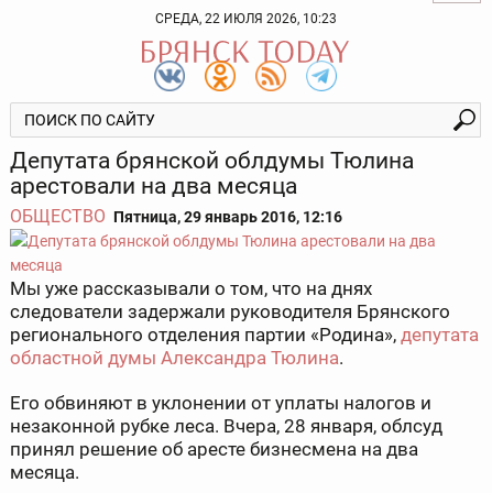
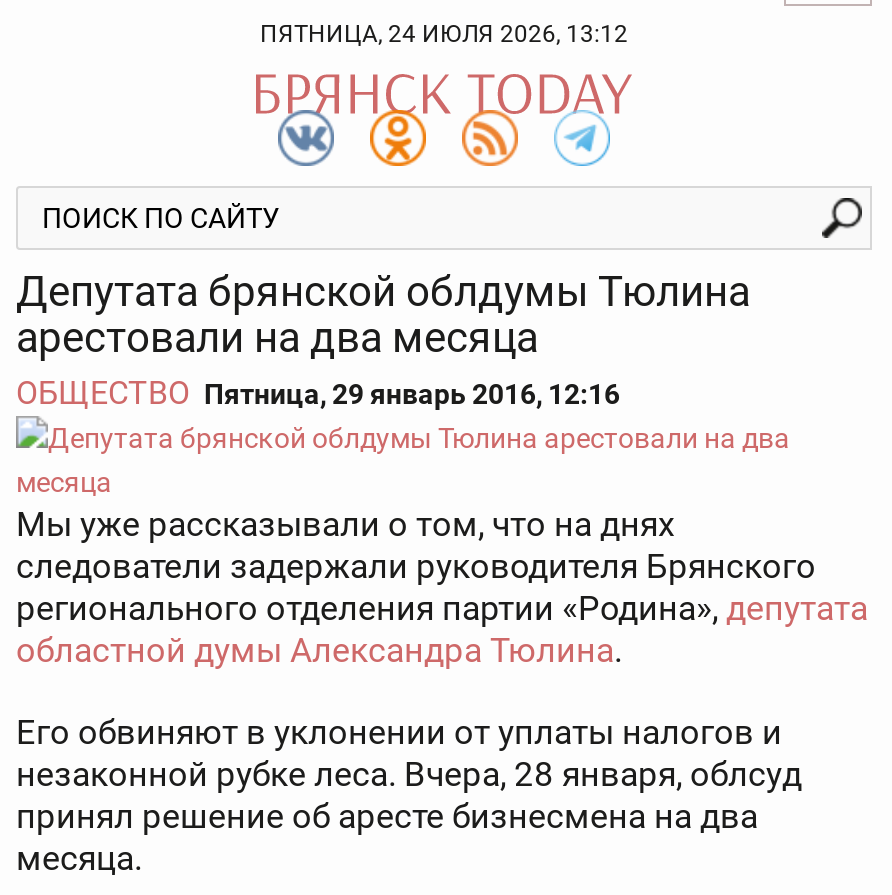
- СРЕДА, 22 ИЮЛЯ 2026, 10:23
+ ПЯТНИЦА, 24 ИЮЛЯ 2026, 13:12
